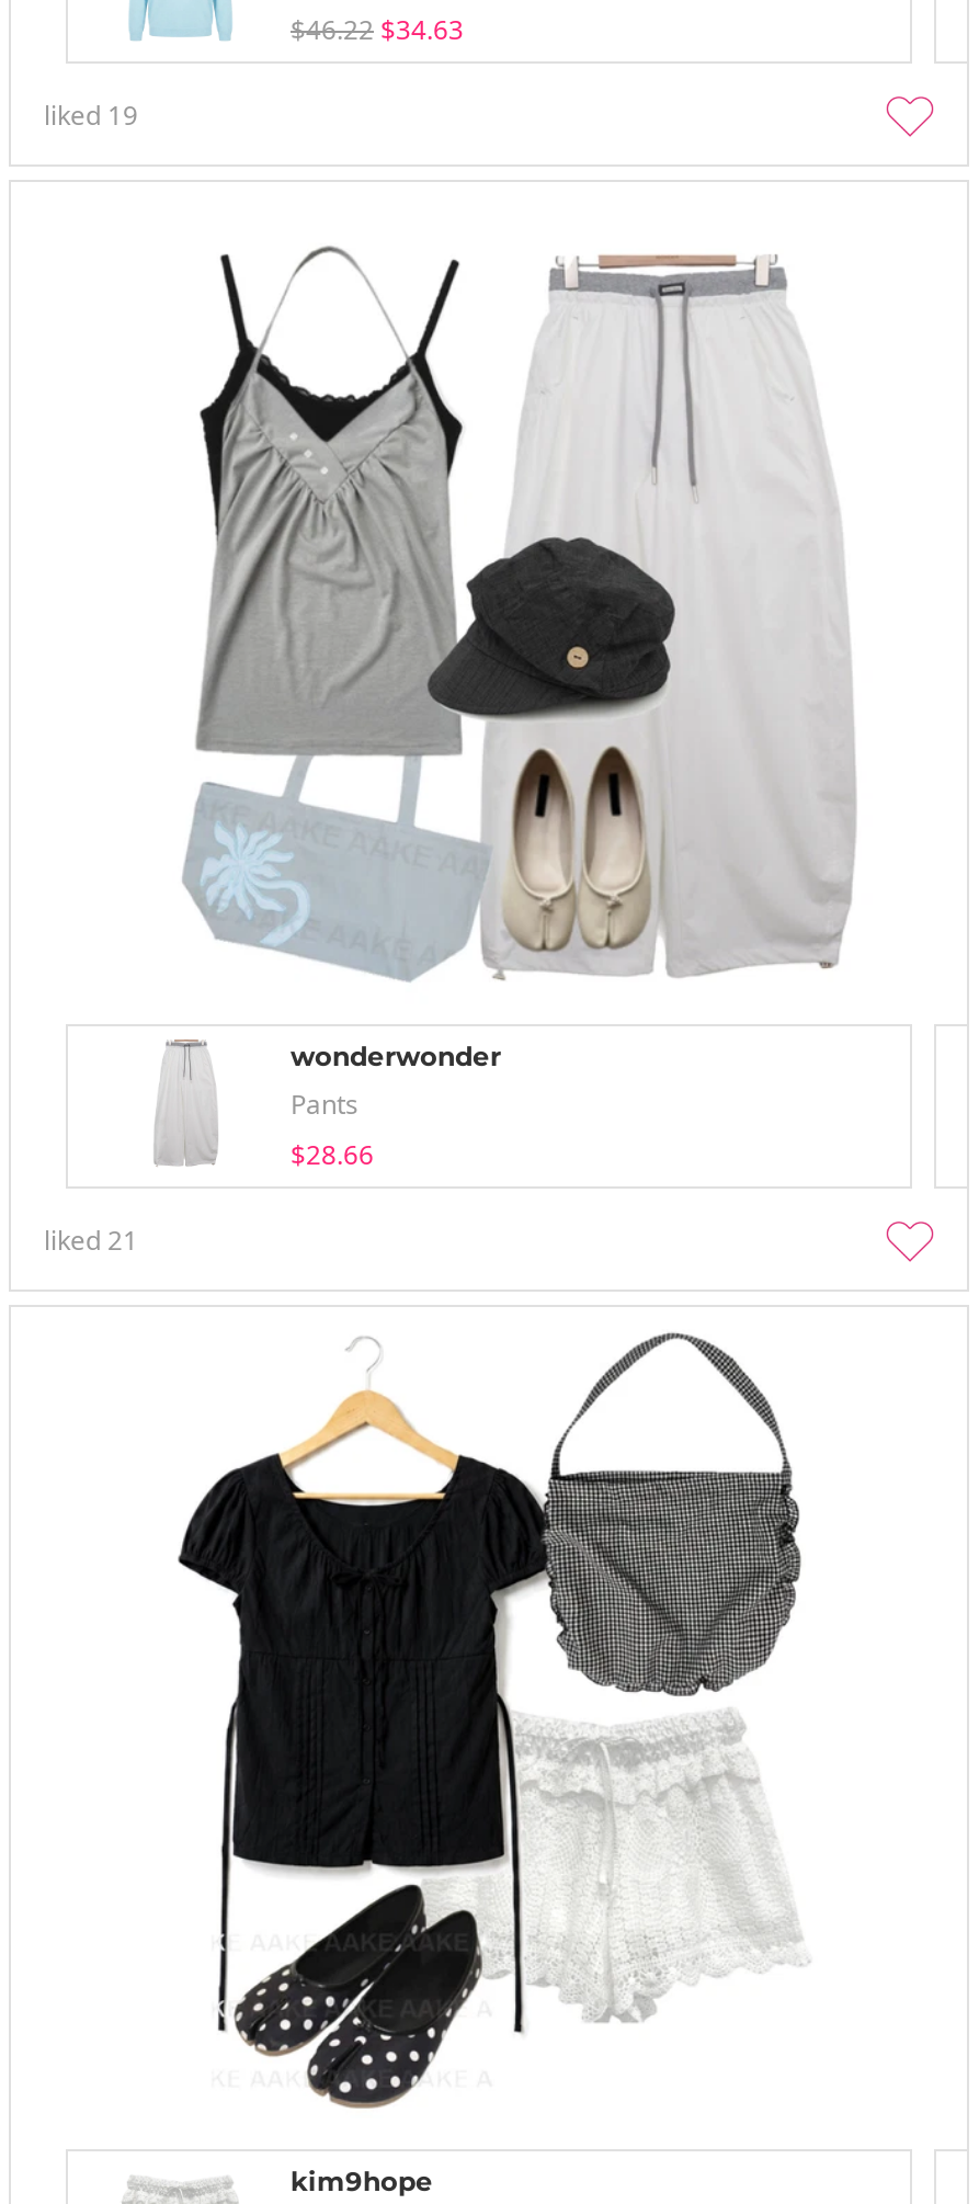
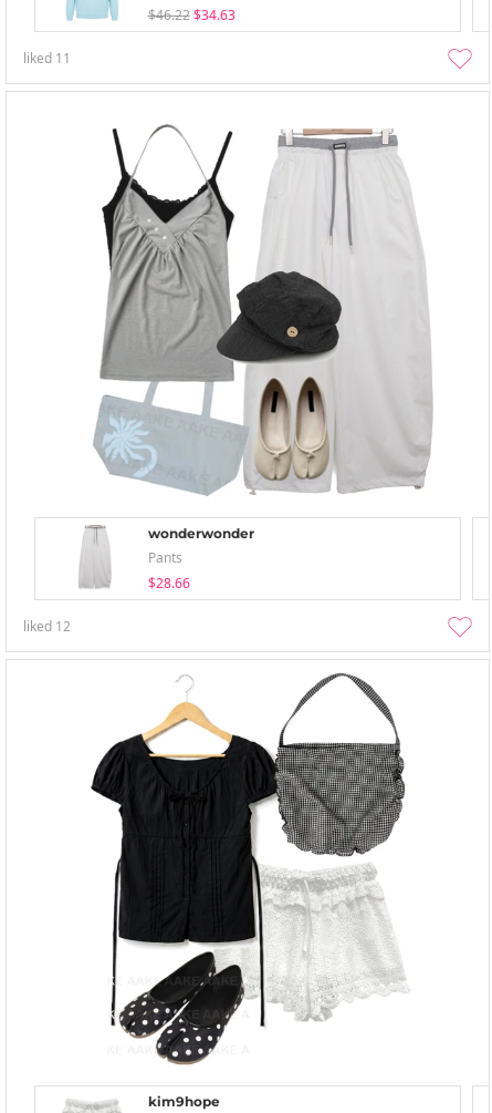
- liked 19
+ liked 11

- liked 21
+ liked 12
